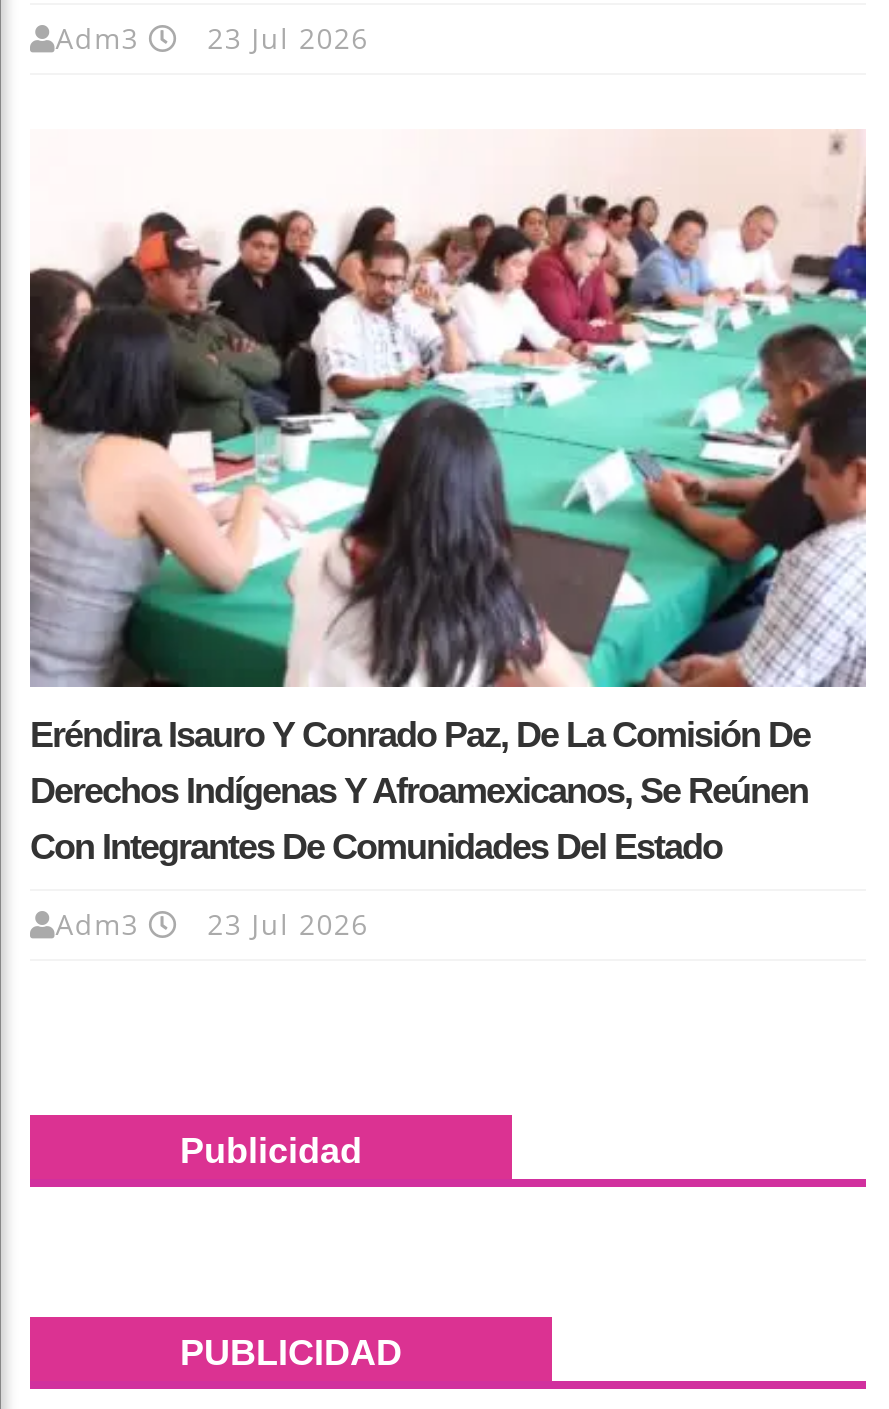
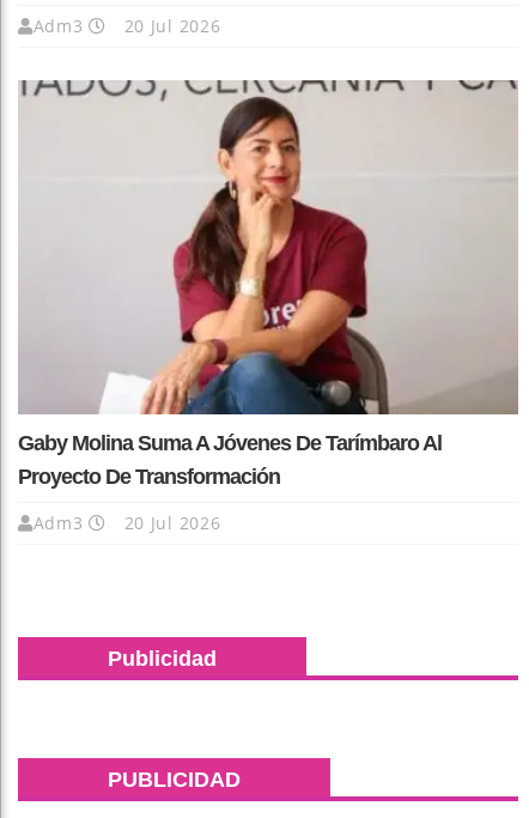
- Adm3 23 Jul 2026
+ Adm3 20 Jul 2026

- [image]
- Eréndira Isauro Y Conrado Paz, De La Comisión De
- Derechos Indígenas Y Afroamexicanos, Se Reúnen
- Con Integrantes De Comunidades Del Estado
+ [image]
+ Gaby Molina Suma A Jóvenes De Tarímbaro Al
+ Proyecto De Transformación

- Adm3 23 Jul 2026
+ Adm3 20 Jul 2026
